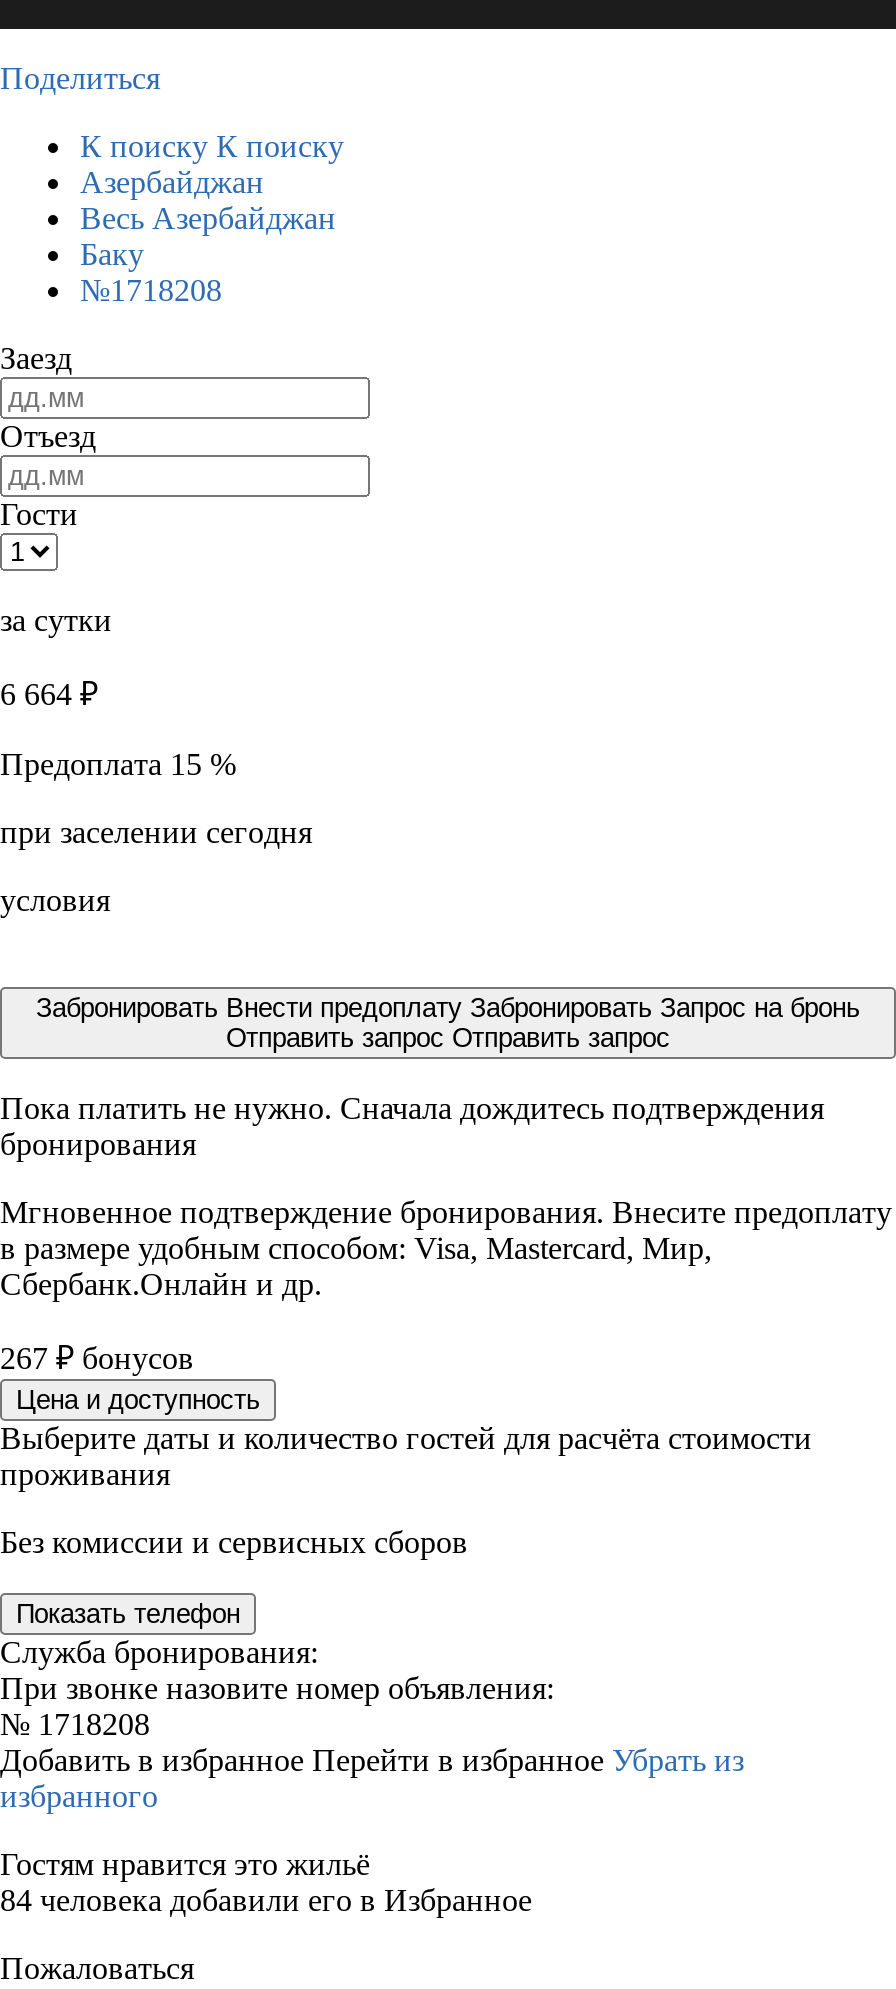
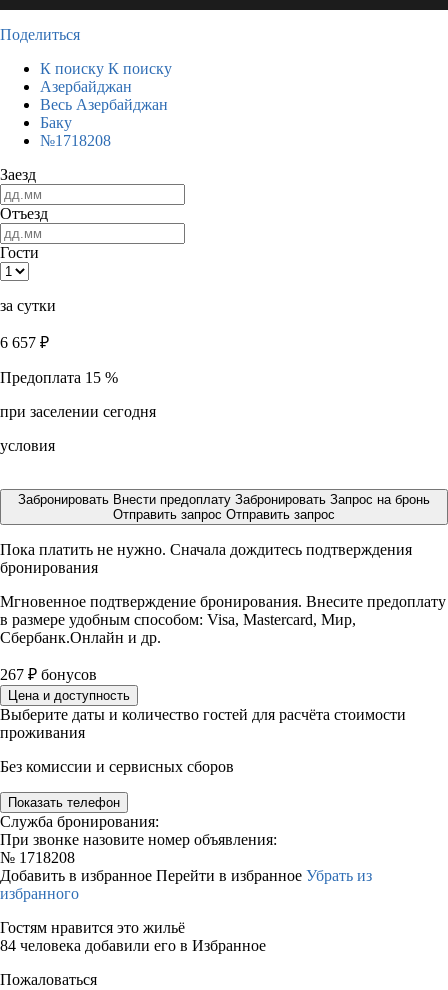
- 6 664 ₽
+ 6 657 ₽
